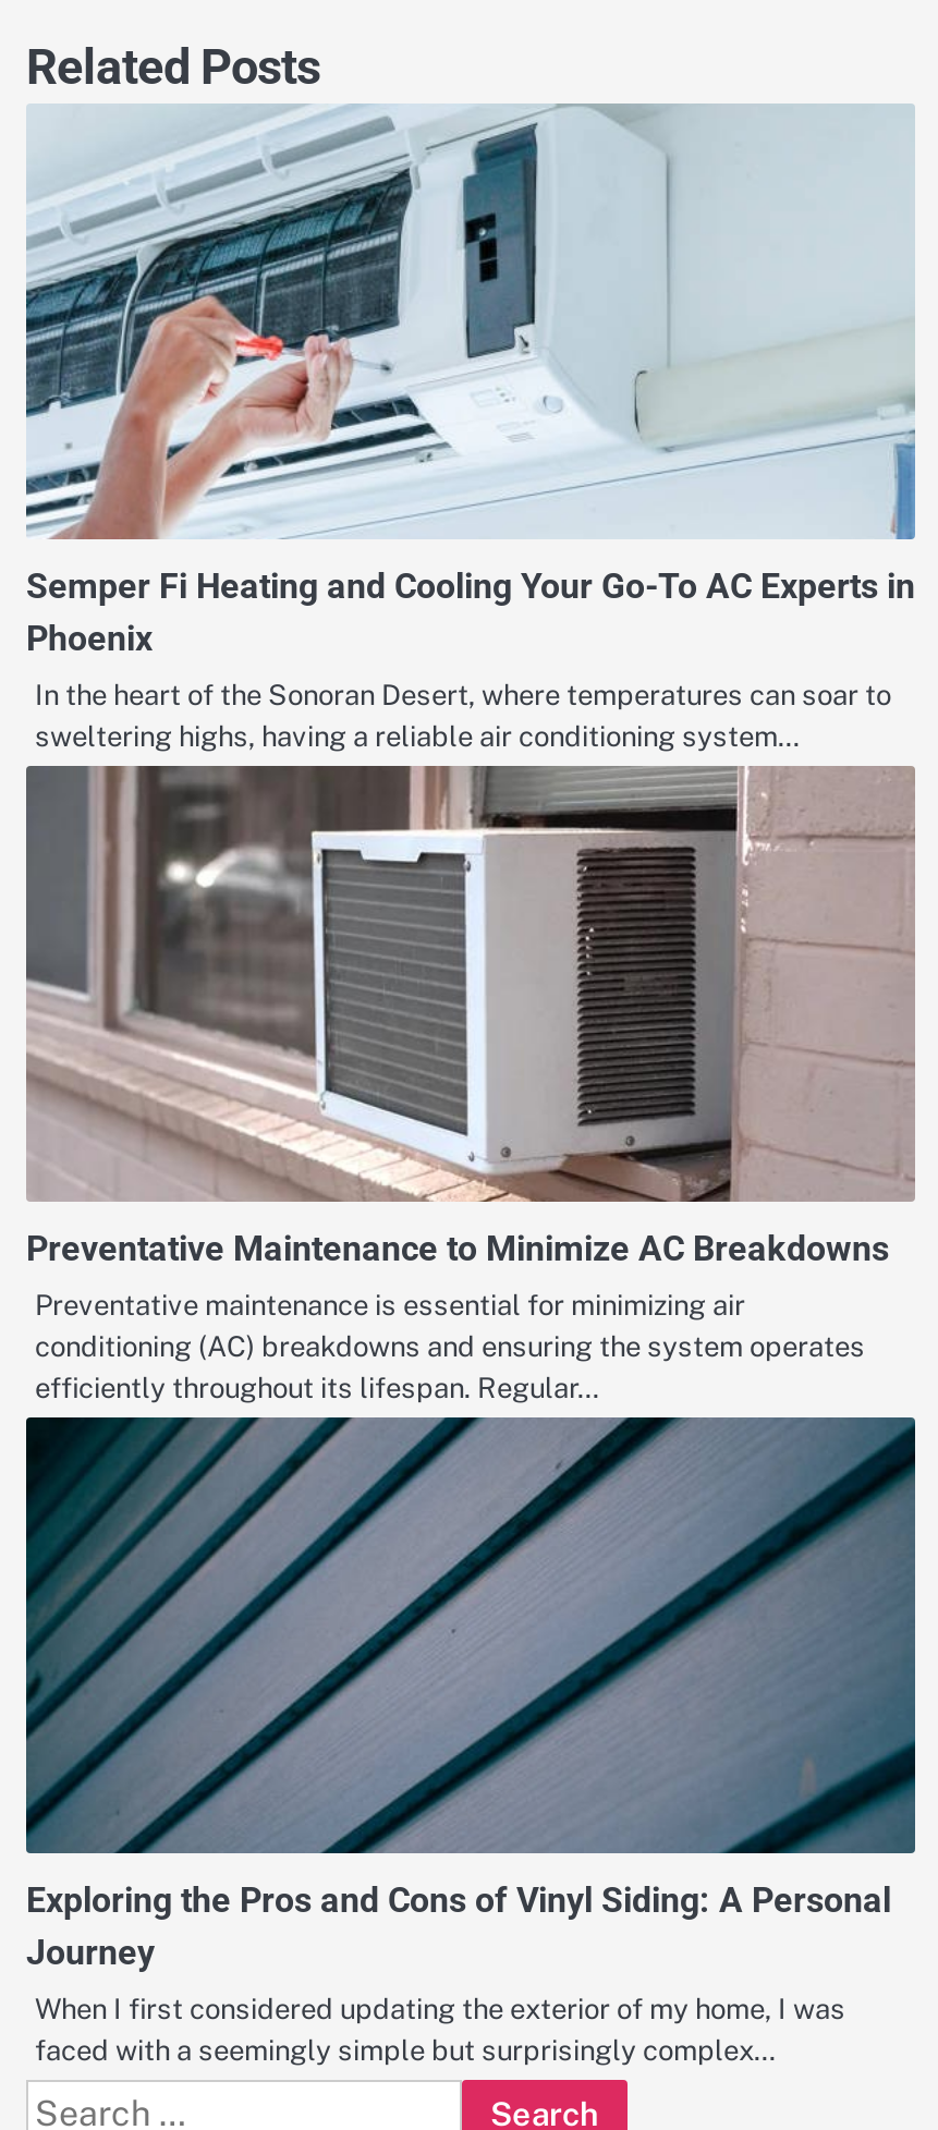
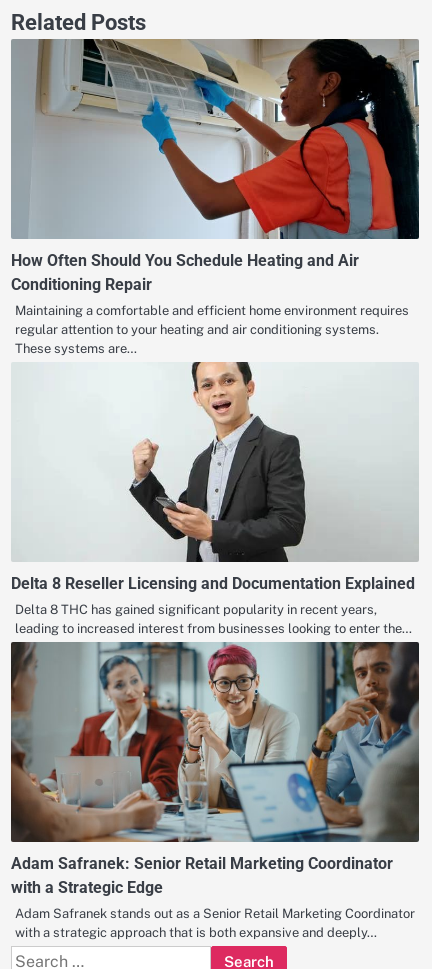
- [image]
- Semper Fi Heating and Cooling Your Go-To AC Experts in
- Phoenix
+ [image]
+ How Often Should You Schedule Heating and Air
+ Conditioning Repair

- In the heart of the Sonoran Desert, where temperatures can soar to
- sweltering highs, having a reliable air conditioning system…
+ Maintaining a comfortable and efficient home environment requires
+ regular attention to your heating and air conditioning systems.
+ These systems are…

- [image]
- Preventative Maintenance to Minimize AC Breakdowns
+ [image]
+ Delta 8 Reseller Licensing and Documentation Explained

- Preventative maintenance is essential for minimizing air
- conditioning (AC) breakdowns and ensuring the system operates
- efficiently throughout its lifespan. Regular…
+ Delta 8 THC has gained significant popularity in recent years,
+ leading to increased interest from businesses looking to enter the…

- [image]
- Exploring the Pros and Cons of Vinyl Siding: A Personal
- Journey
+ [image]
+ Adam Safranek: Senior Retail Marketing Coordinator
+ with a Strategic Edge

- When I first considered updating the exterior of my home, I was
- faced with a seemingly simple but surprisingly complex…
+ Adam Safranek stands out as a Senior Retail Marketing Coordinator
+ with a strategic approach that is both expansive and deeply…
